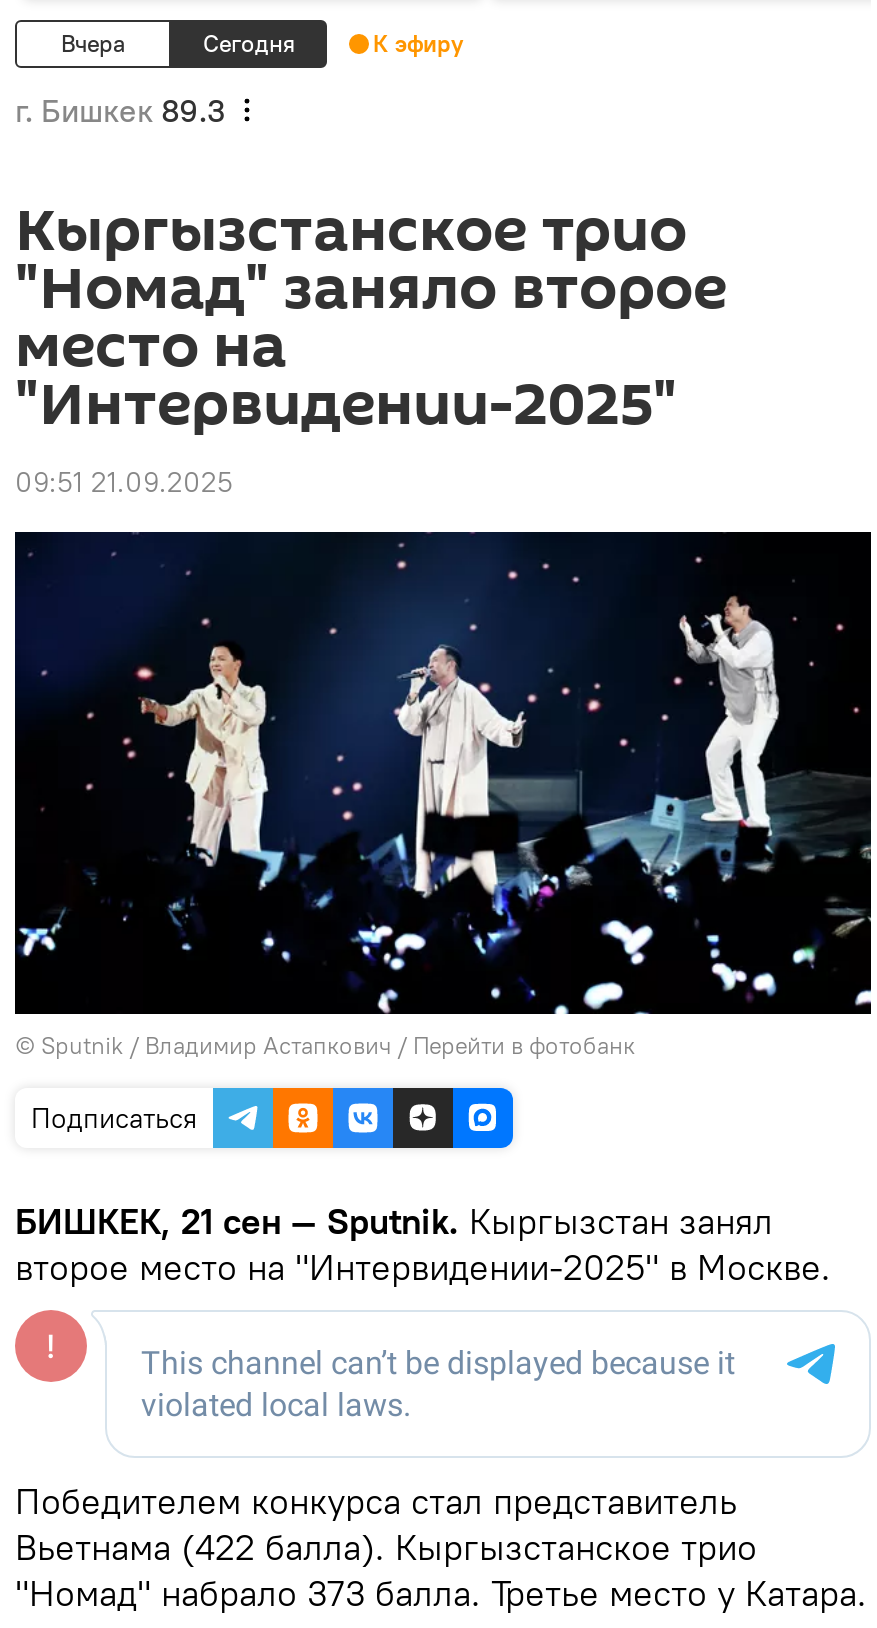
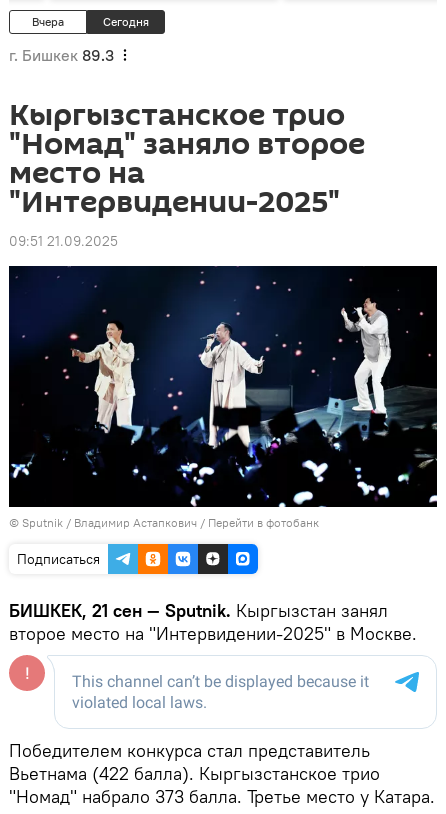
- К эфиру
